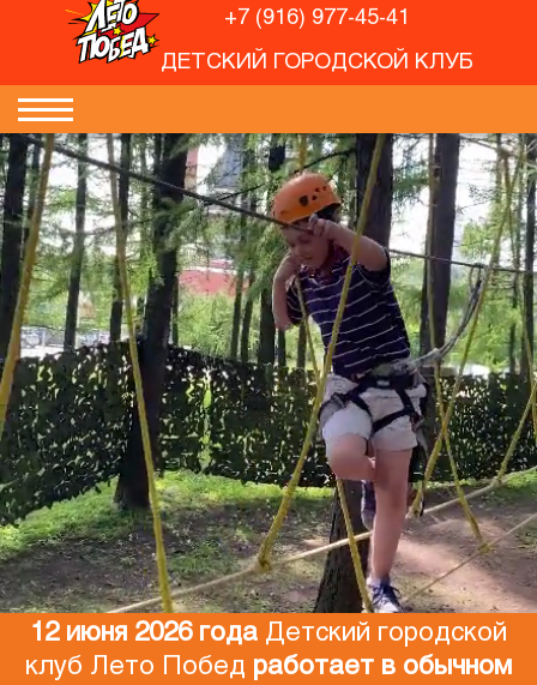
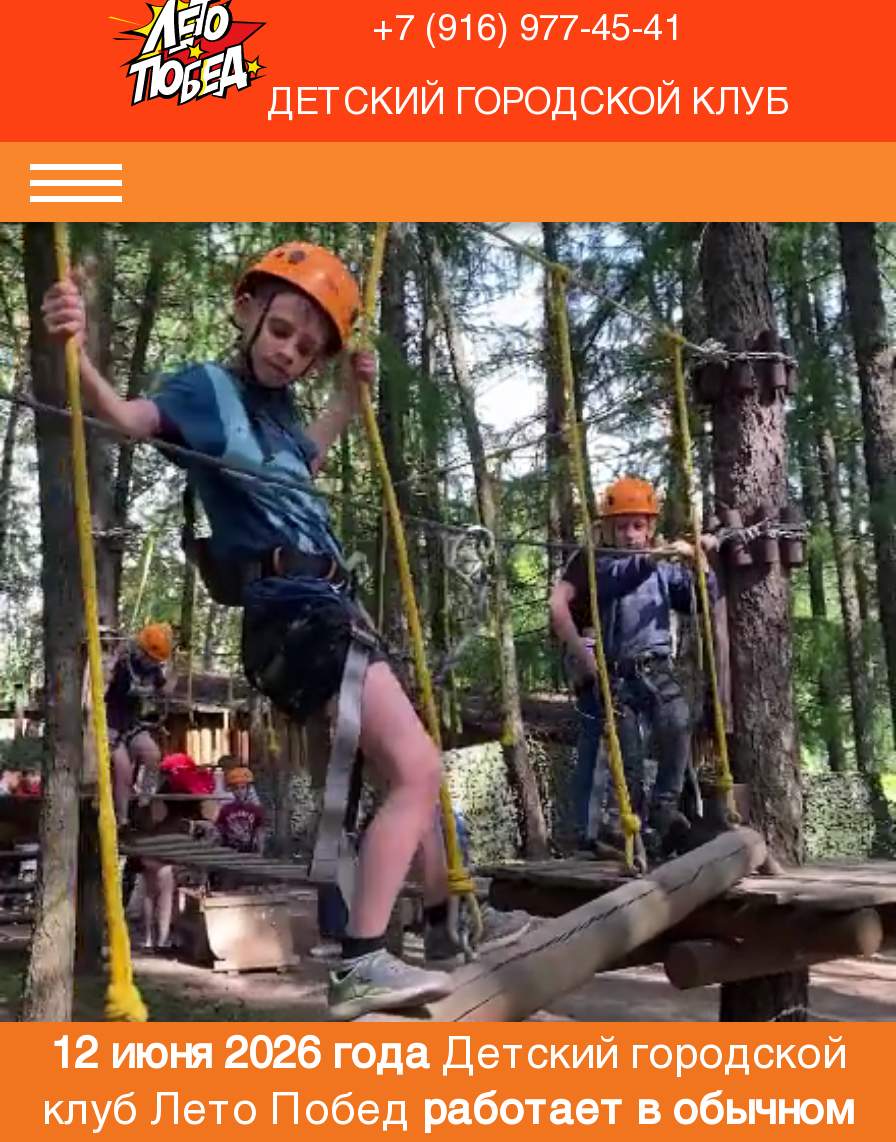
- [image]
+ [image]
